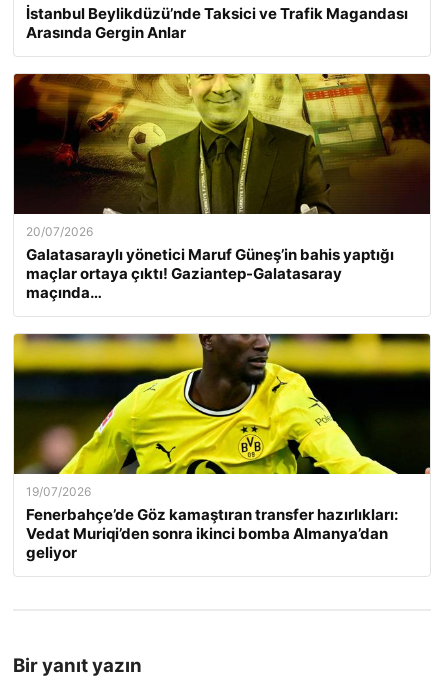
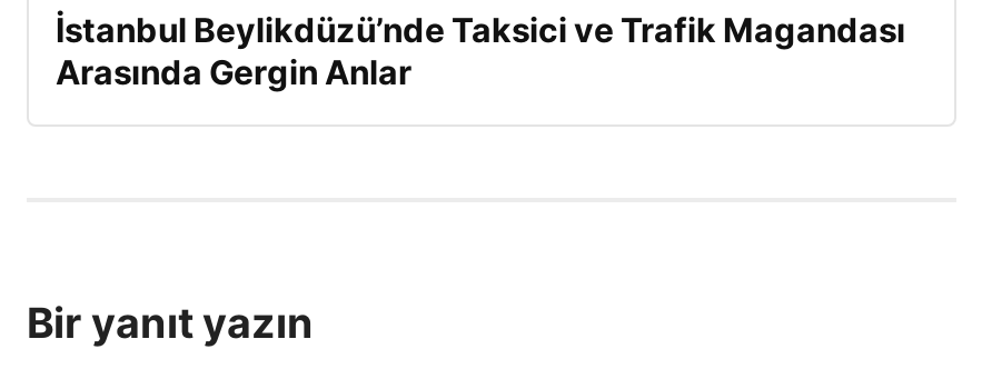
- [image]
- 20/07/2026
- Galatasaraylı yönetici Maruf Güneş’in bahis yaptığı
- maçlar ortaya çıktı! Gaziantep-Galatasaray
- maçında…

- [image]
- 19/07/2026
- Fenerbahçe’de Göz kamaştıran transfer hazırlıkları:
- Vedat Muriqi’den sonra ikinci bomba Almanya’dan
- geliyor
